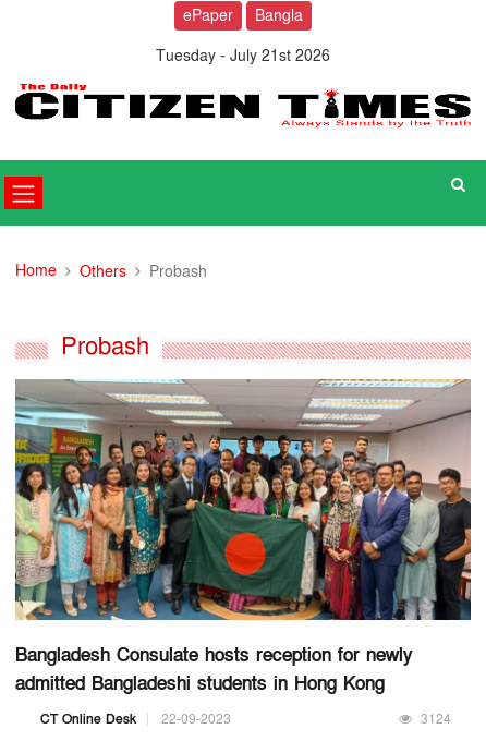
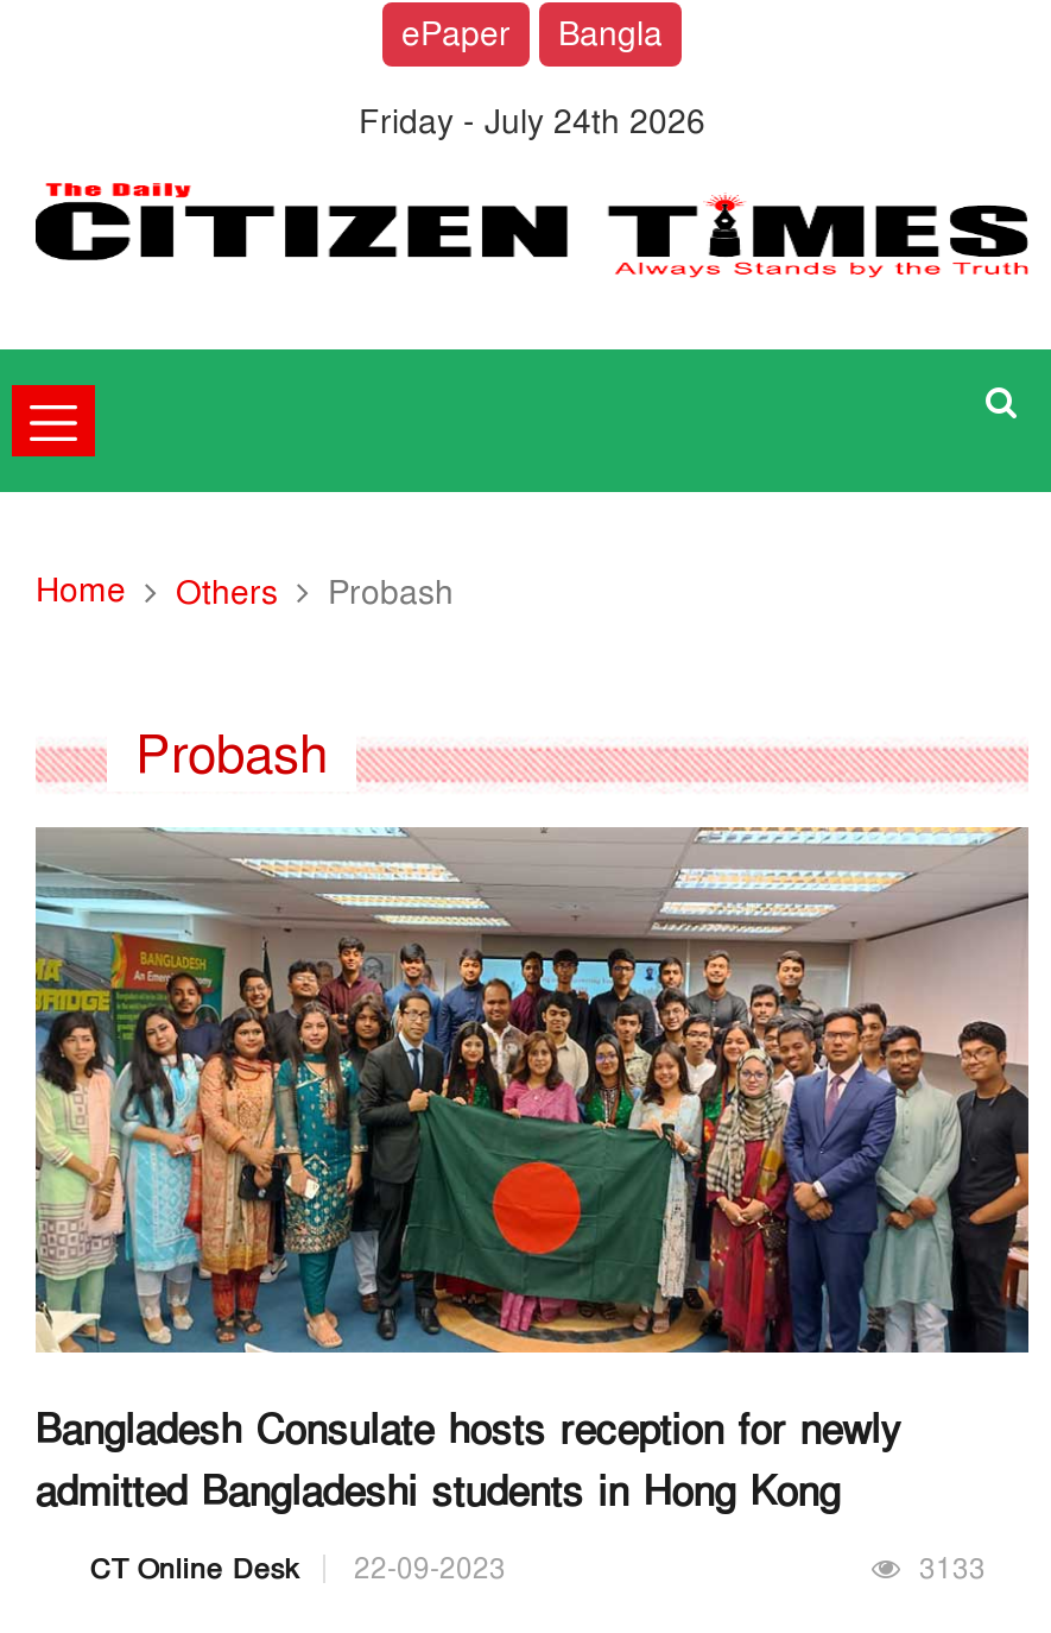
- Tuesday - July 21st 2026
+ Friday - July 24th 2026

- 3124
+ 3133
